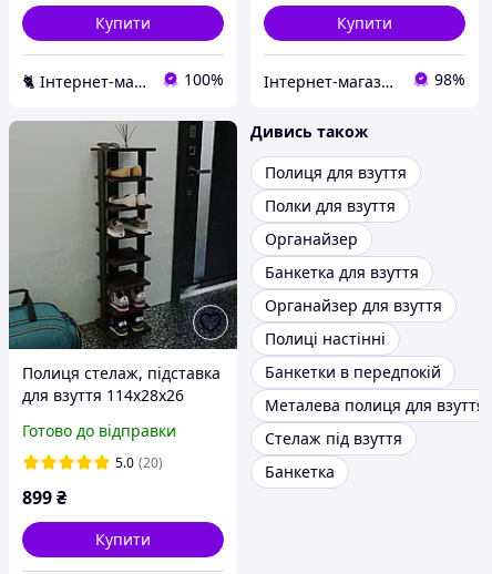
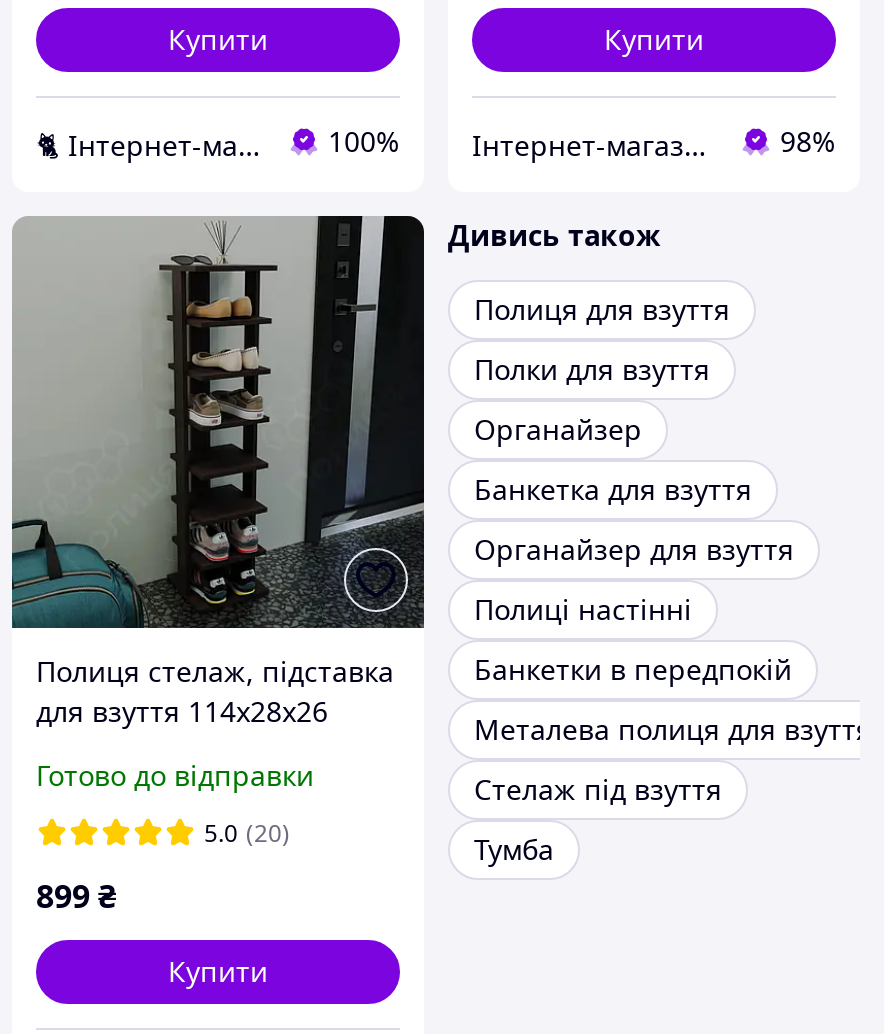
- Банкетка
+ Тумба
